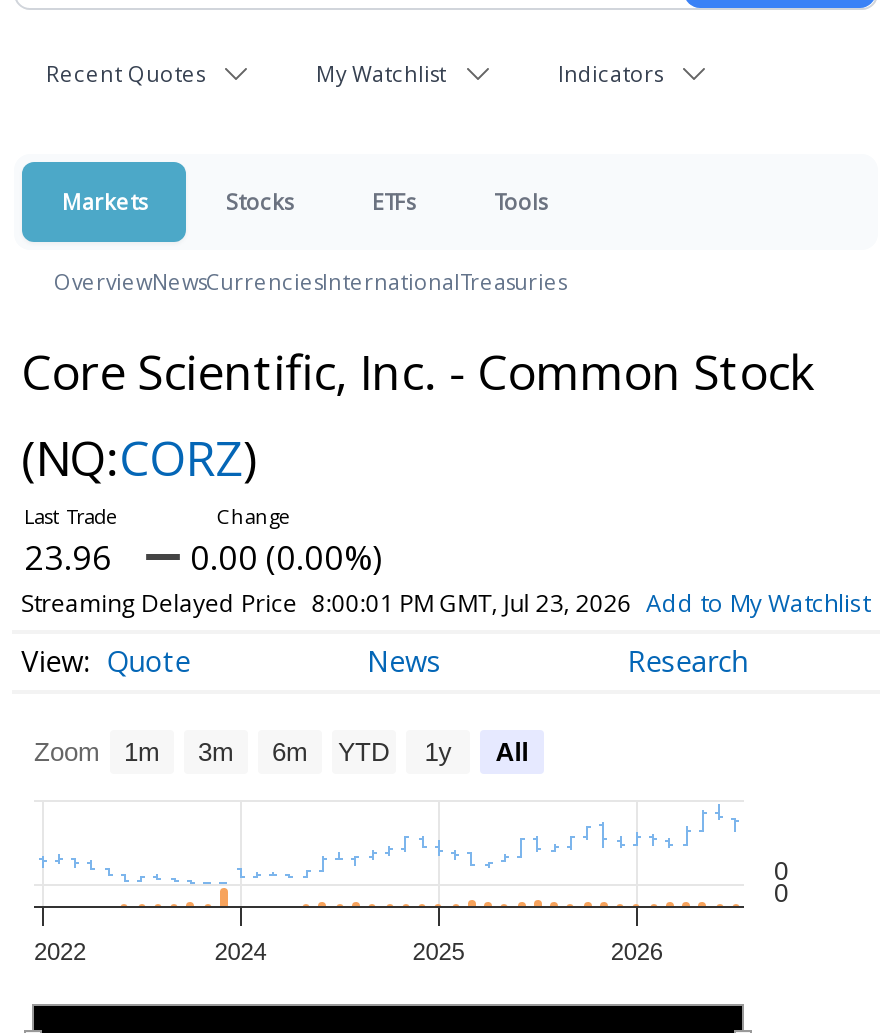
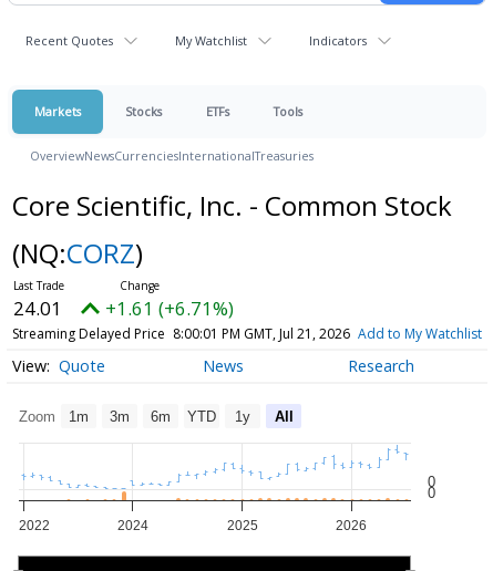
- 23.96
+ 24.01

- 0.00 (0.00%)
+ +1.61 (+6.71%)

- Streaming Delayed Price 8:00:01 PM GMT, Jul 23, 2026 Add to My Watchlist
+ Streaming Delayed Price 8:00:01 PM GMT, Jul 21, 2026 Add to My Watchlist
